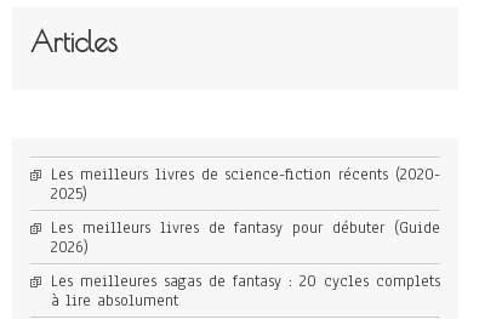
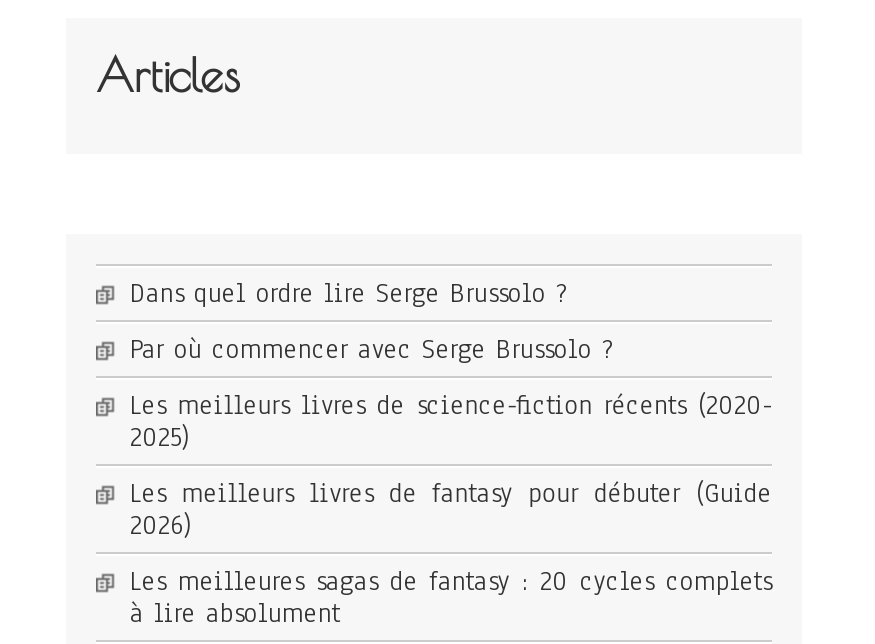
+ Dans quel ordre lire Serge Brussolo ?
+ Par où commencer avec Serge Brussolo ?
